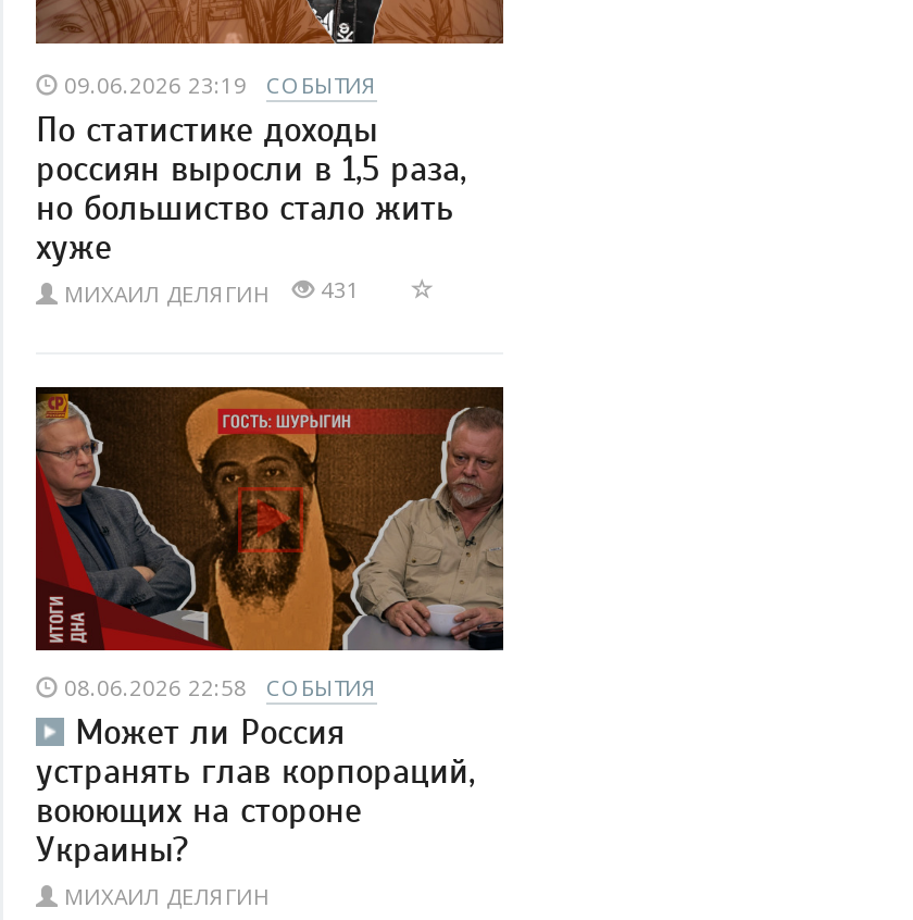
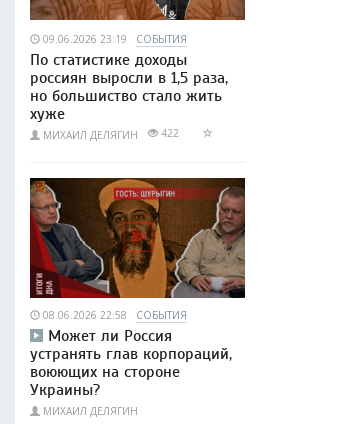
- МИХАИЛ ДЕЛЯГИН 431
+ МИХАИЛ ДЕЛЯГИН 422
